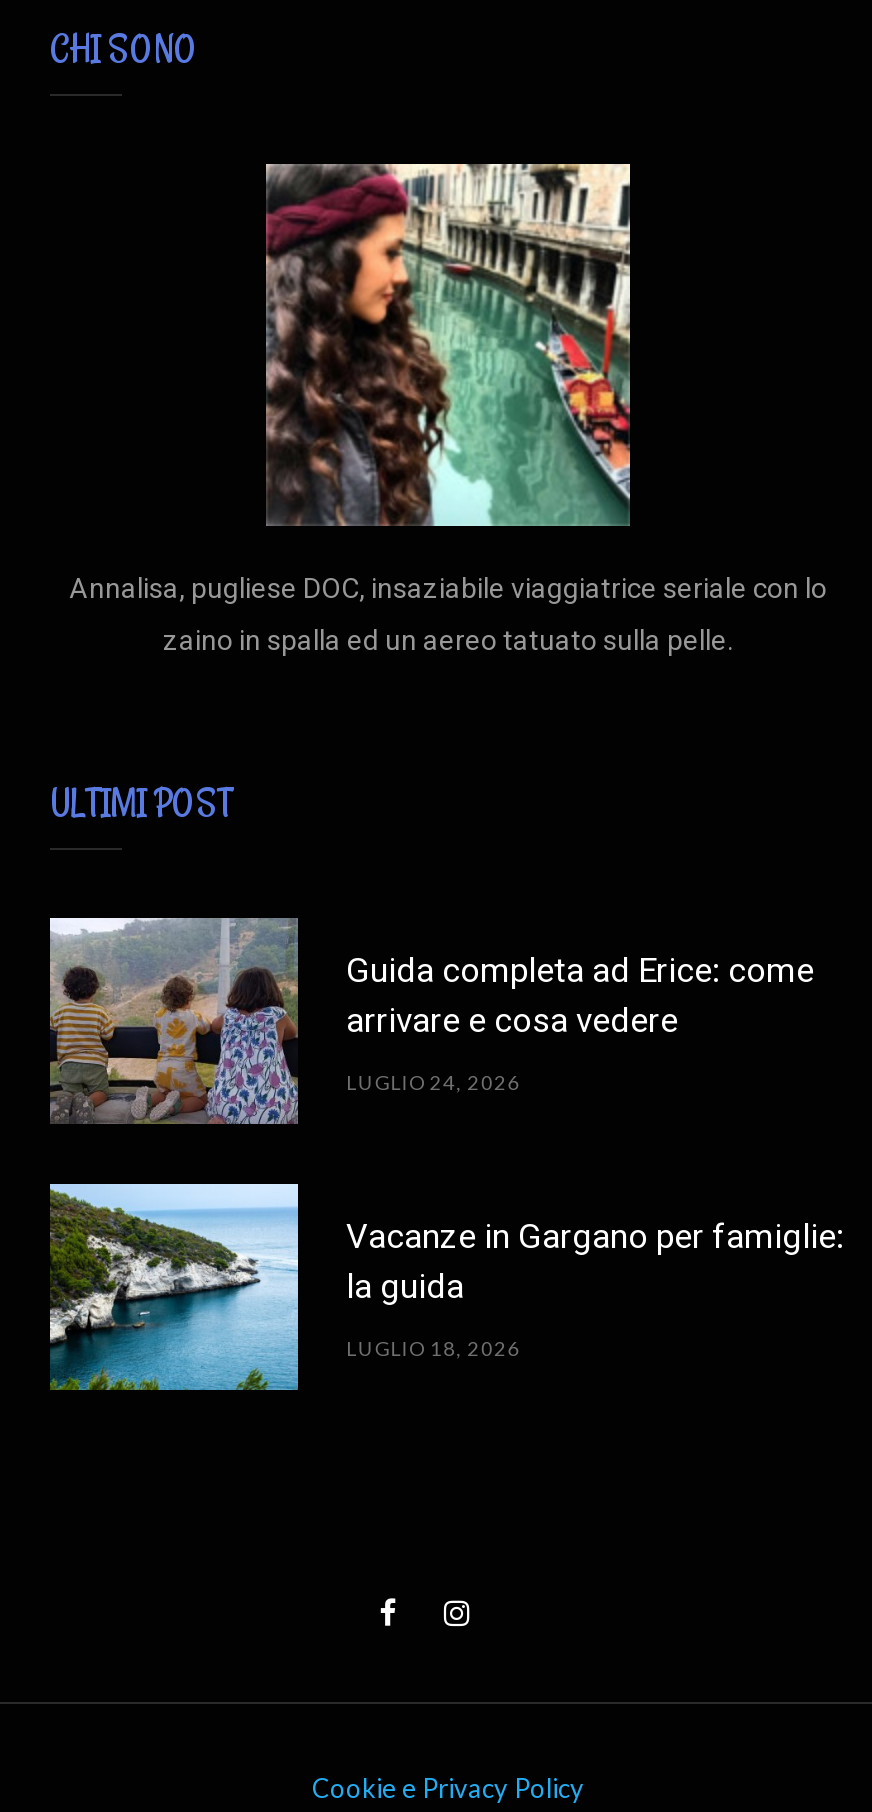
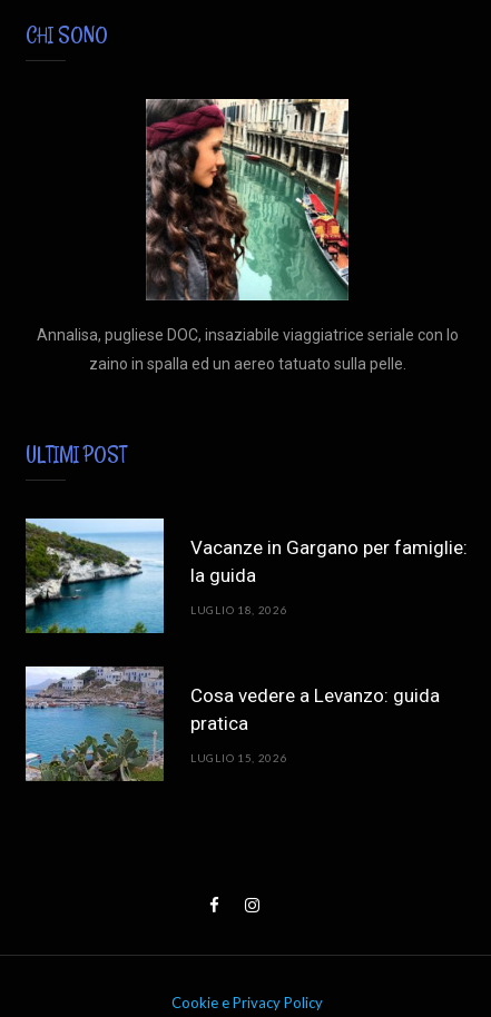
- [image]
- Guida completa ad Erice: come
- arrivare e cosa vedere
- LUGLIO 24, 2026

moved up: [image] | Vacanze in Gargano per famiglie: | la guida | LUGLIO 18, 2026

+ [image]
+ Cosa vedere a Levanzo: guida
+ pratica
+ LUGLIO 15, 2026
